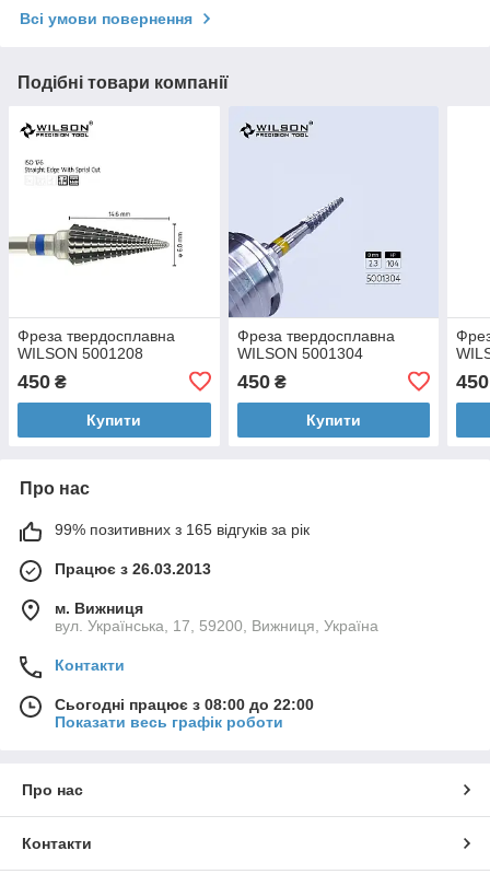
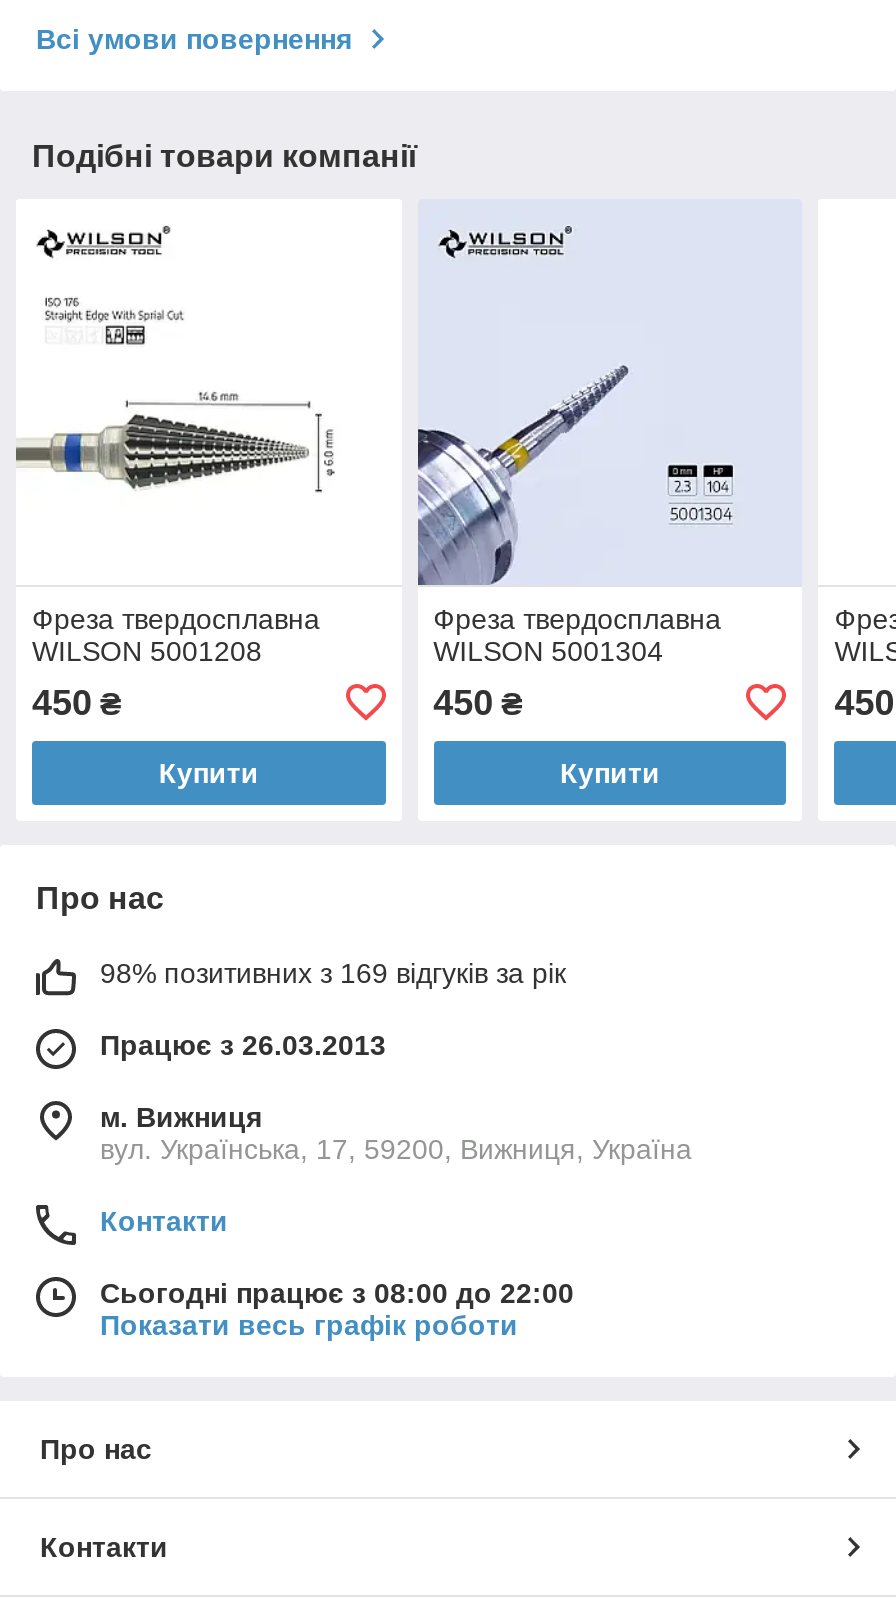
- 99% позитивних з 165 відгуків за рік
+ 98% позитивних з 169 відгуків за рік
